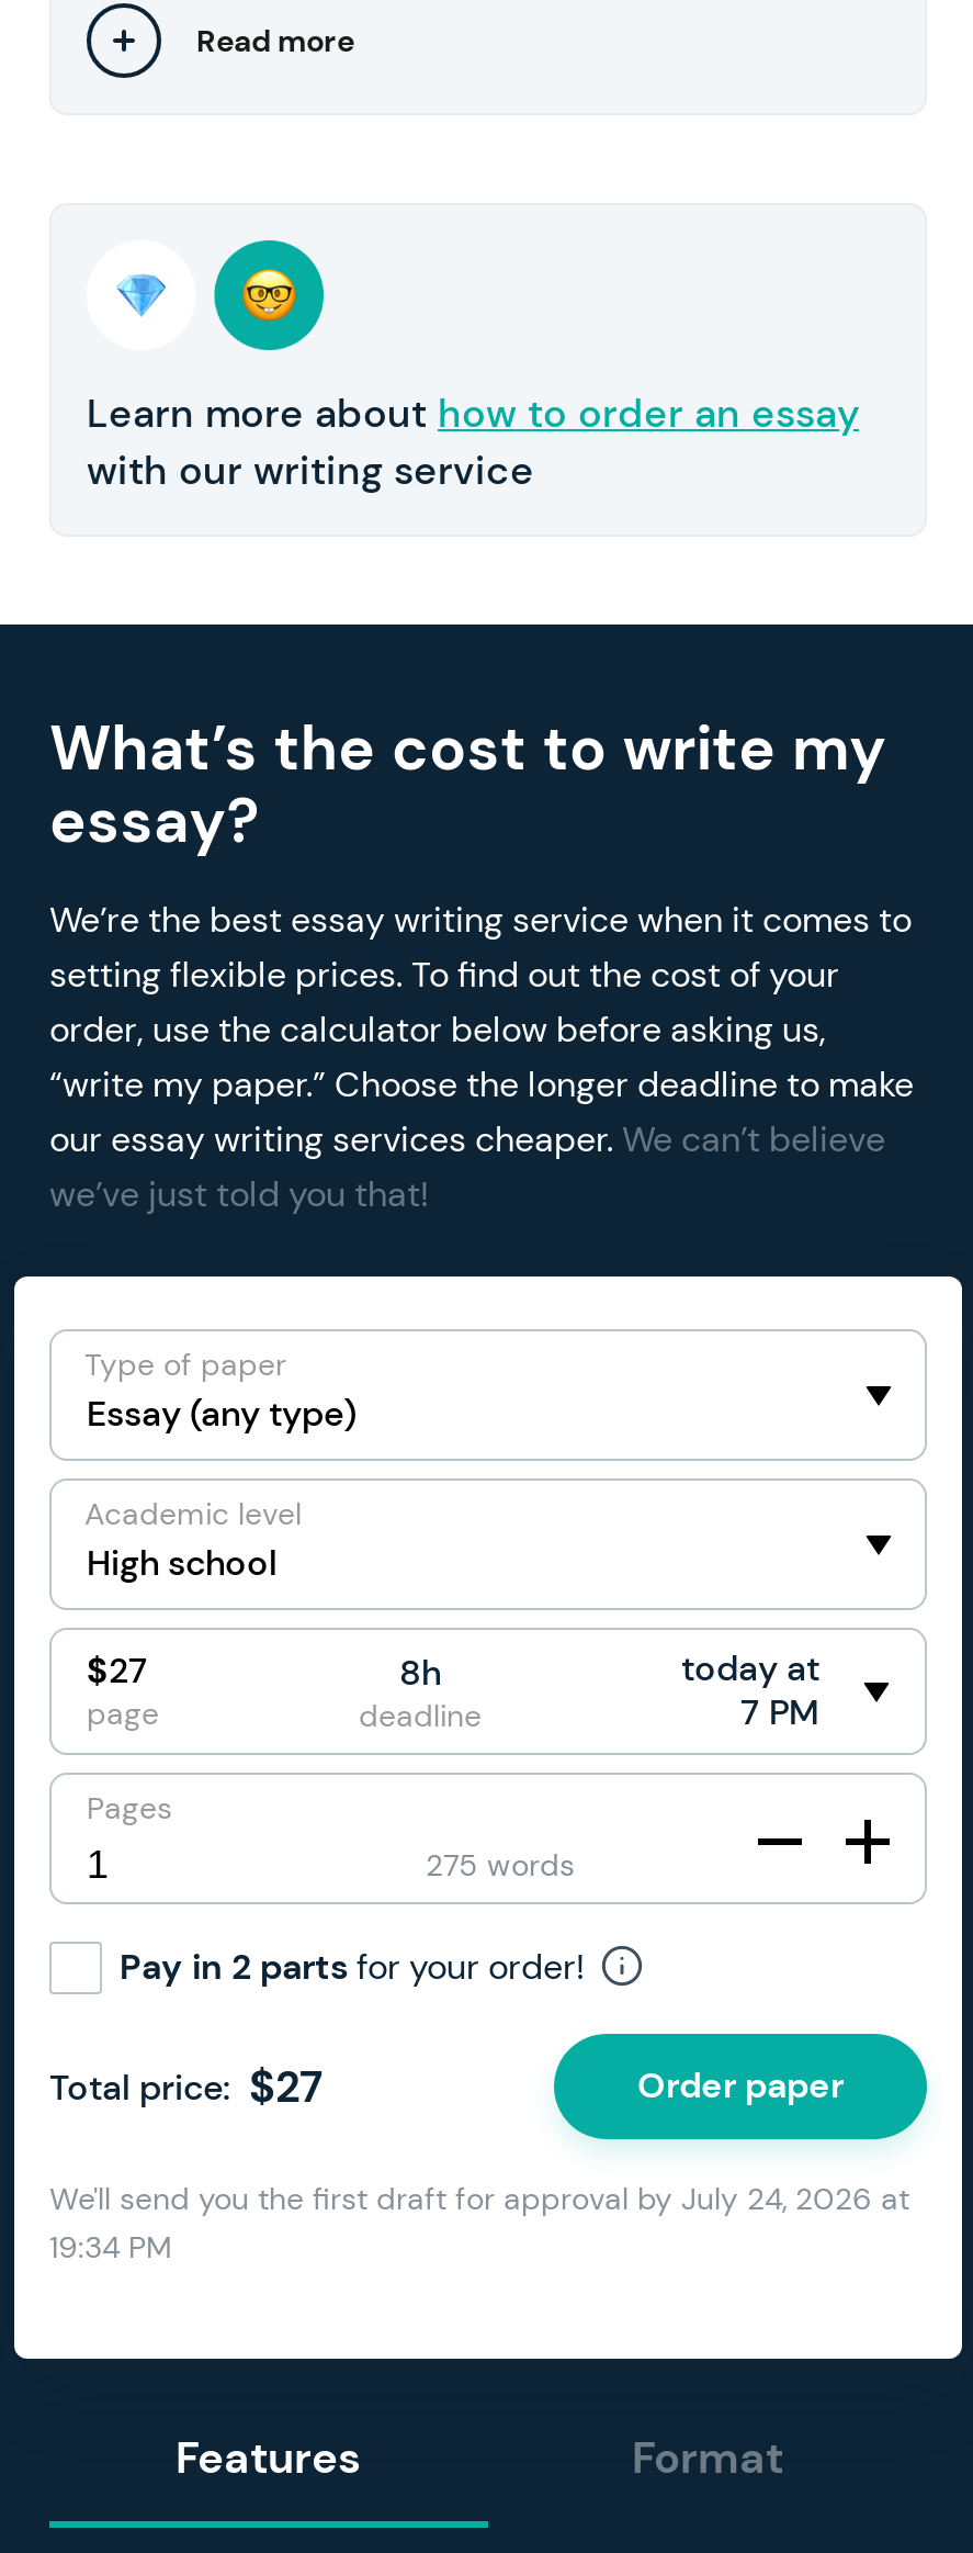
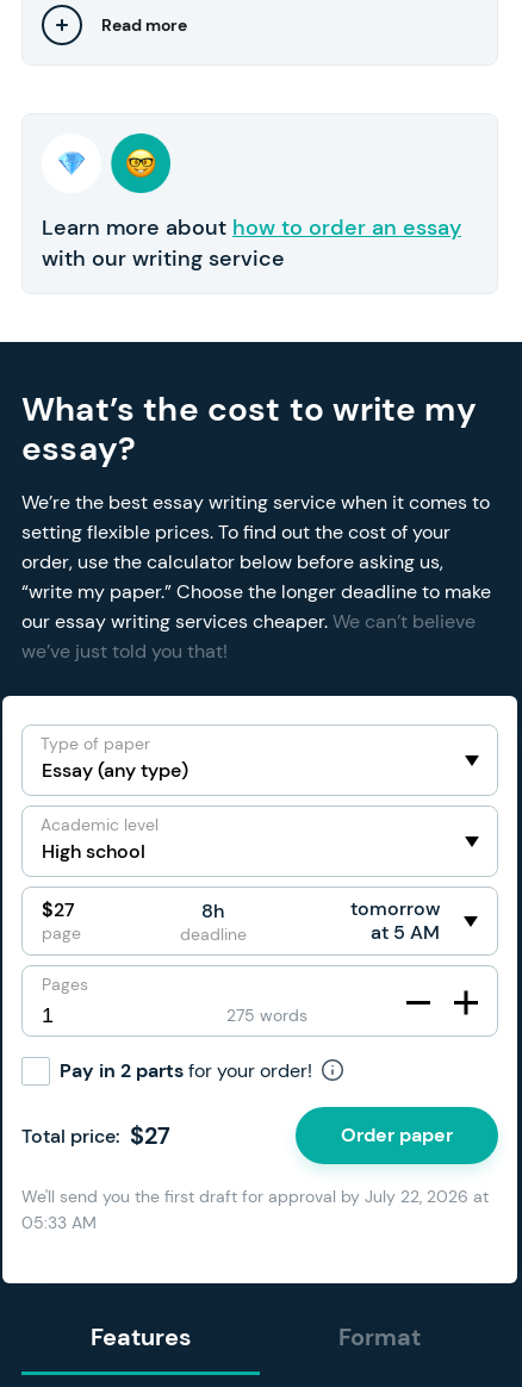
- today at
- 7 PM
+ tomorrow
+ at 5 AM

- We'll send you the first draft for approval by July 24, 2026 at
- 19:34 PM
+ We'll send you the first draft for approval by July 22, 2026 at
+ 05:33 AM
